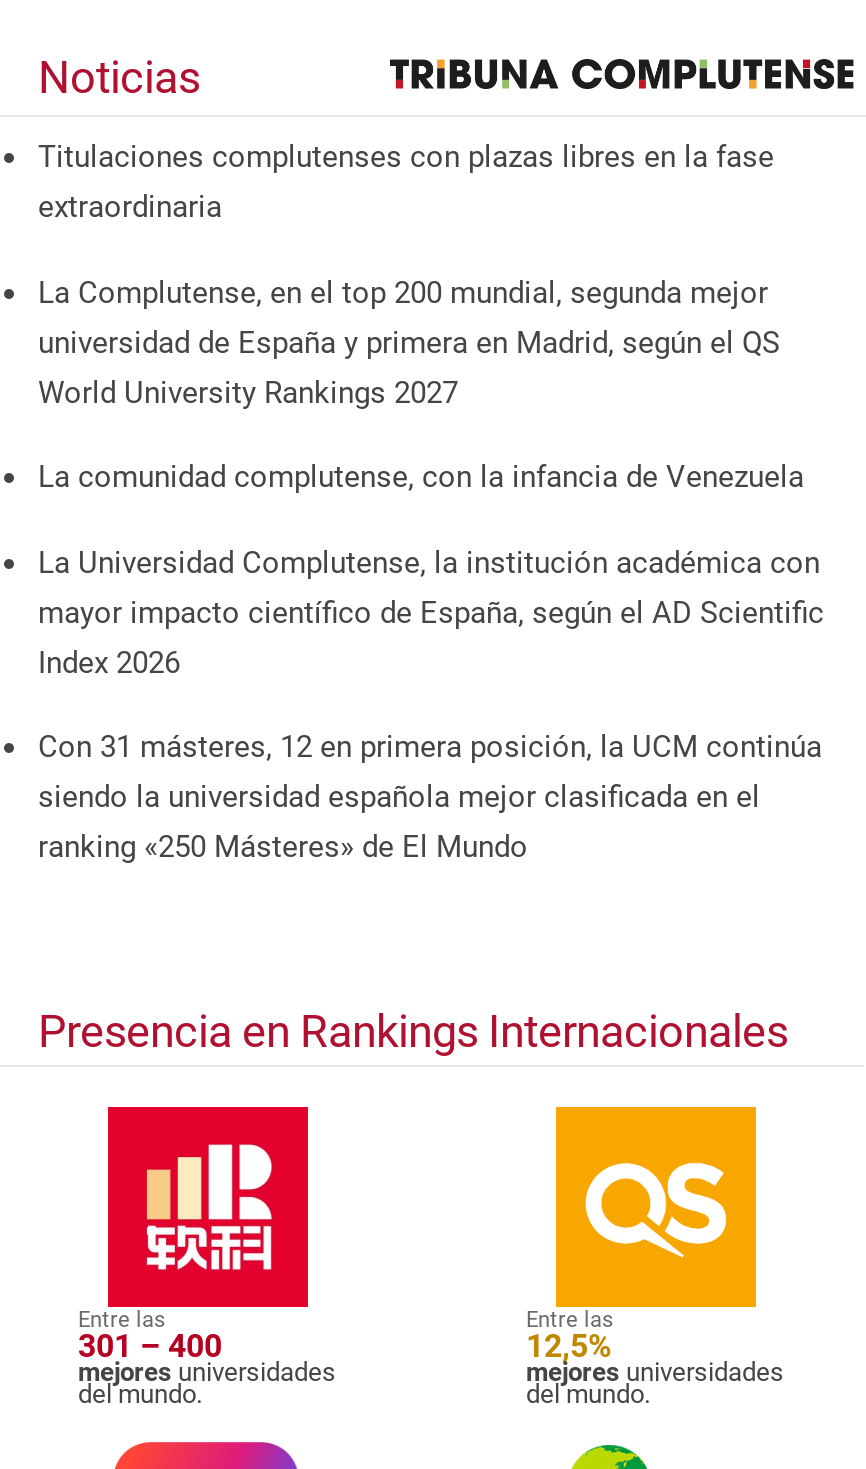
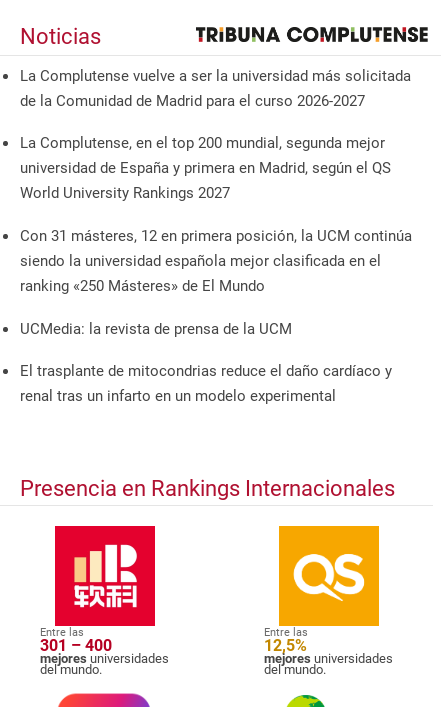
- Titulaciones complutenses con plazas libres en la fase
- extraordinaria
+ La Complutense vuelve a ser la universidad más solicitada
+ de la Comunidad de Madrid para el curso 2026-2027

- La comunidad complutense, con la infancia de Venezuela
- La Universidad Complutense, la institución académica con
- mayor impacto científico de España, según el AD Scientific
- Index 2026

moved up: Con 31 másteres, 12 en primera posición, la UCM continúa | siendo la universidad española mejor clasificada en el | ranking «250 Másteres» de El Mundo

+ UCMedia: la revista de prensa de la UCM
+ El trasplante de mitocondrias reduce el daño cardíaco y
+ renal tras un infarto en un modelo experimental
